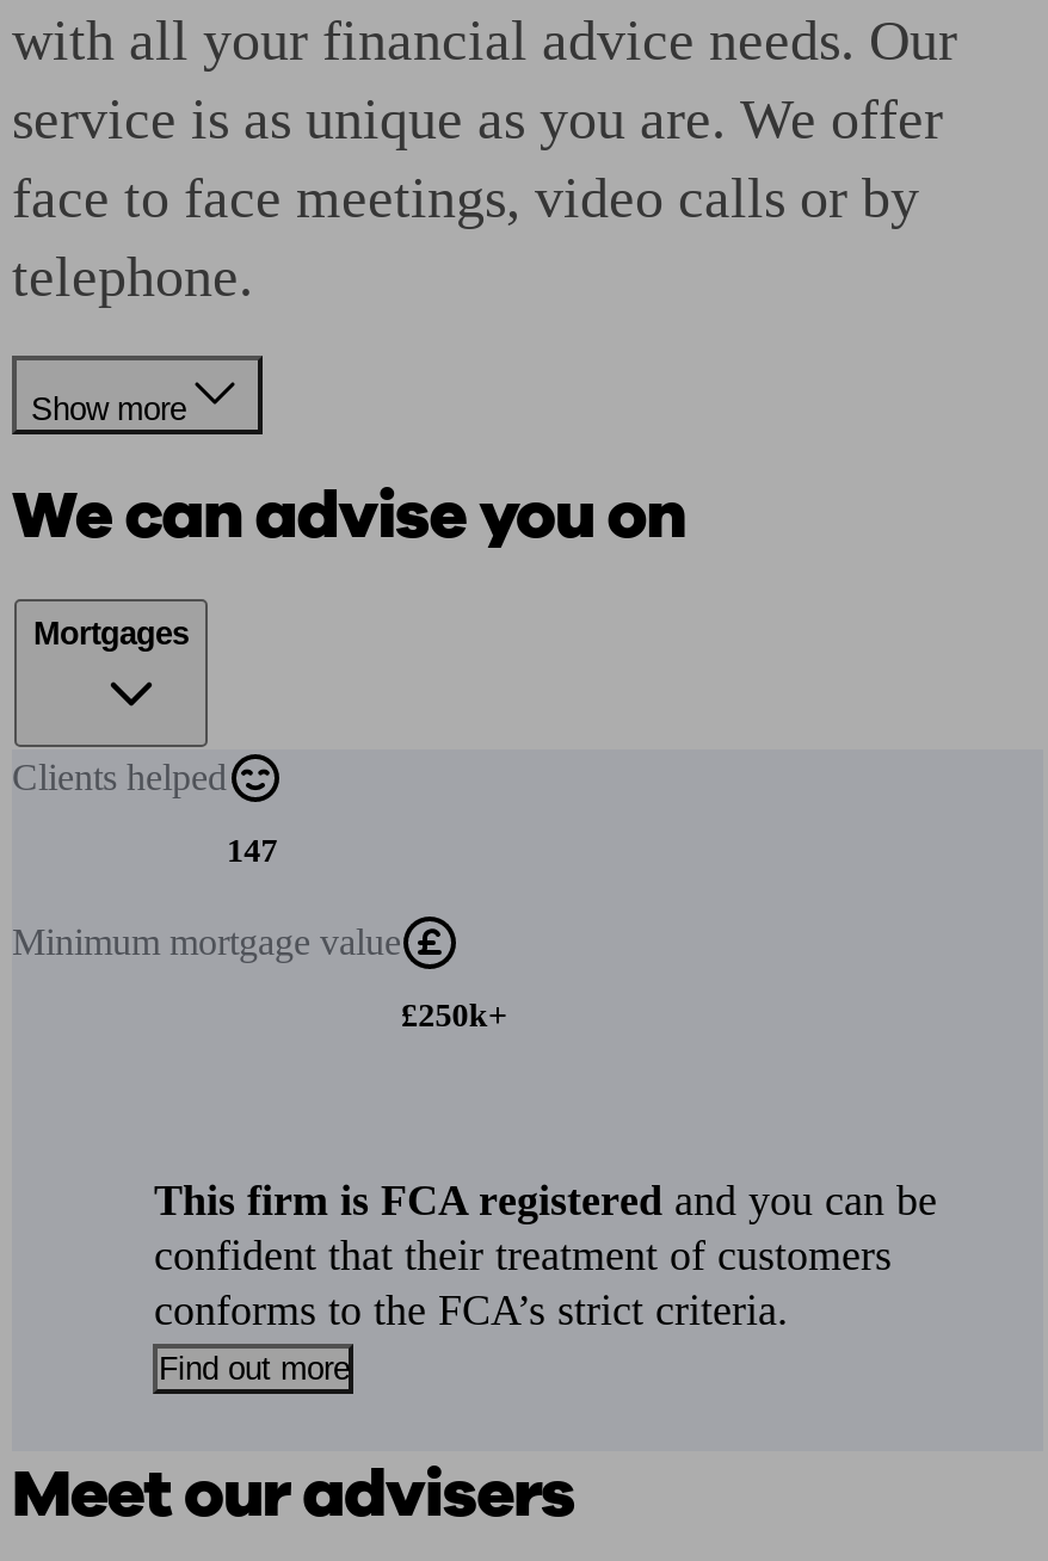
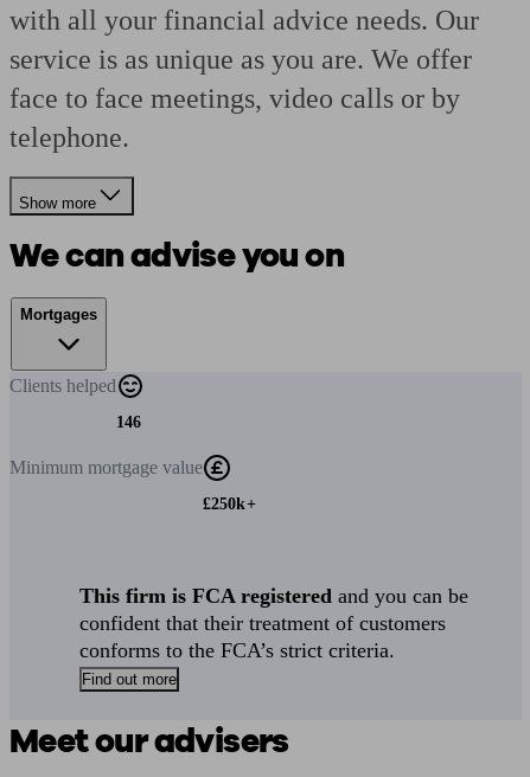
- 147
+ 146
